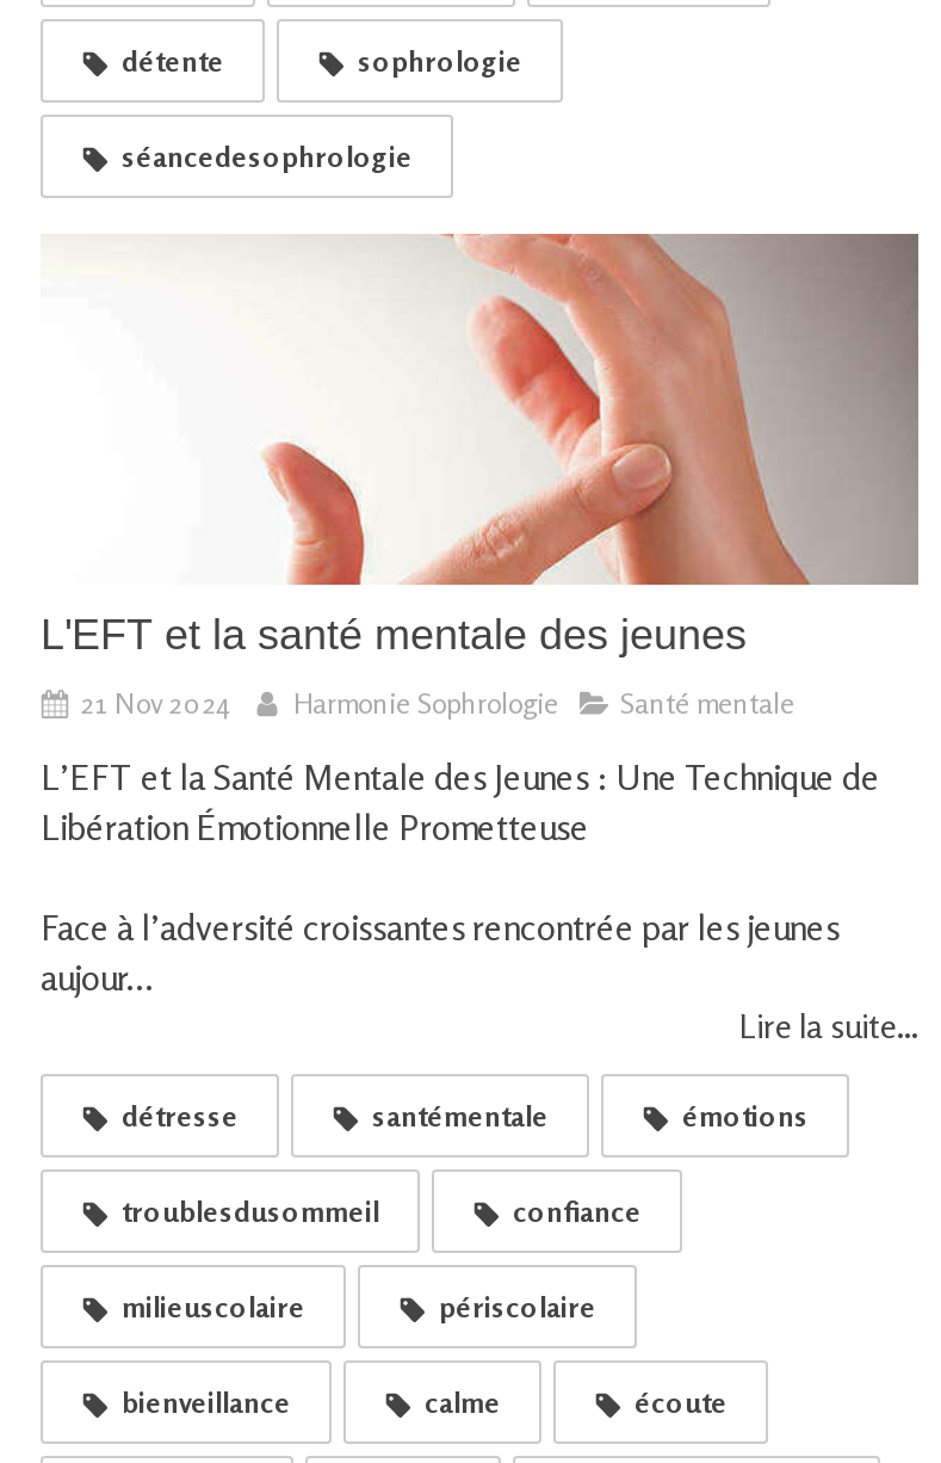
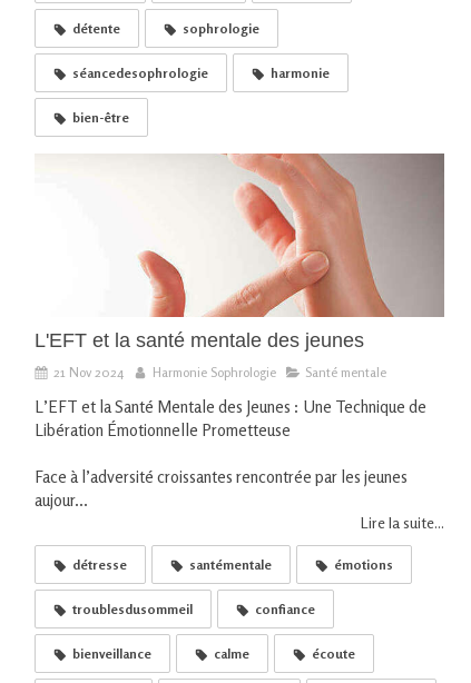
+ harmonie
+ bien-être

moved down: [image] | L'EFT et la santé mentale des jeunes | 21 Nov 2024 | ... | troublesdusommeil | confiance

- milieuscolaire
- périscolaire
